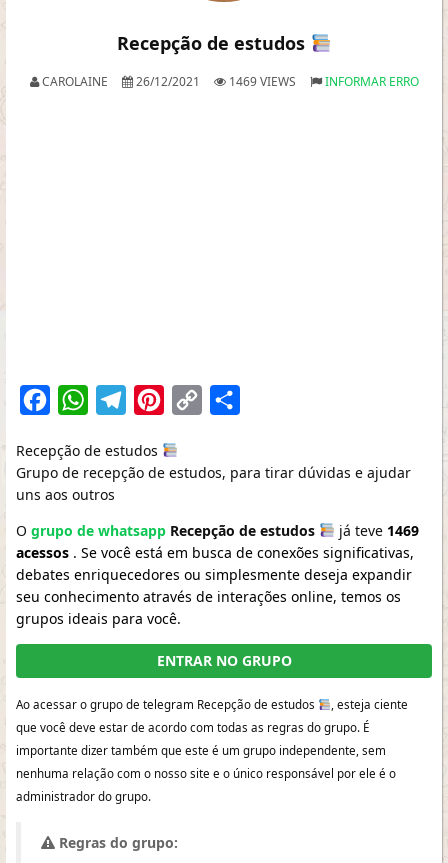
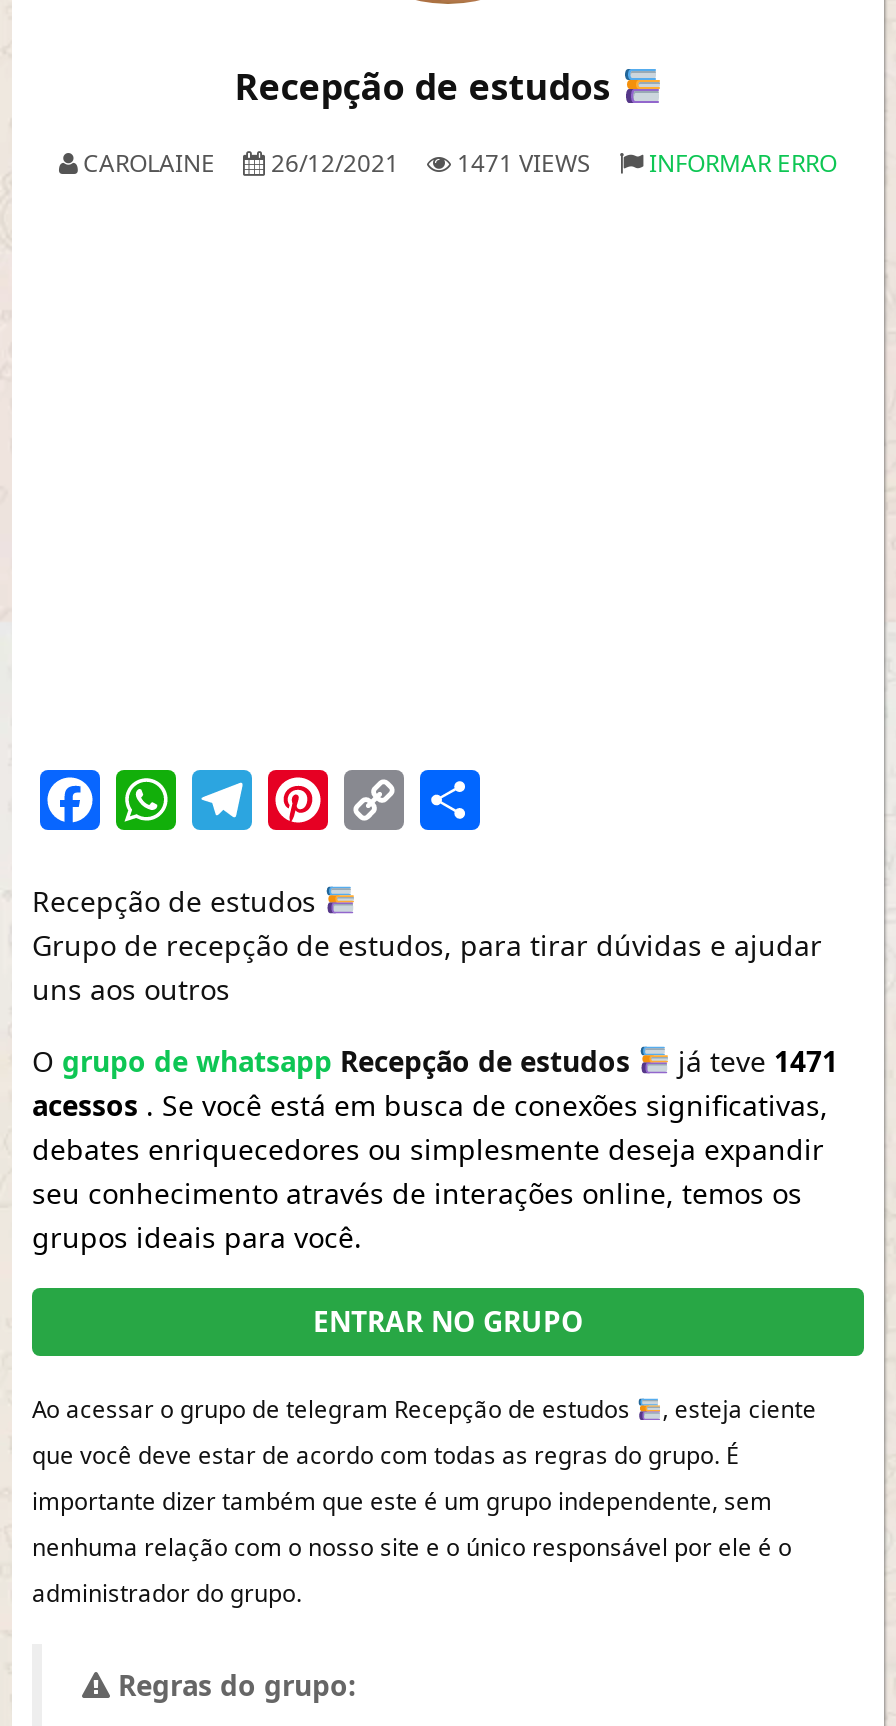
- CAROLAINE 26/12/2021 1469 VIEWS INFORMAR ERRO
+ CAROLAINE 26/12/2021 1471 VIEWS INFORMAR ERRO

- O grupo de whatsapp Recepção de estudos já teve 1469
+ O grupo de whatsapp Recepção de estudos já teve 1471
